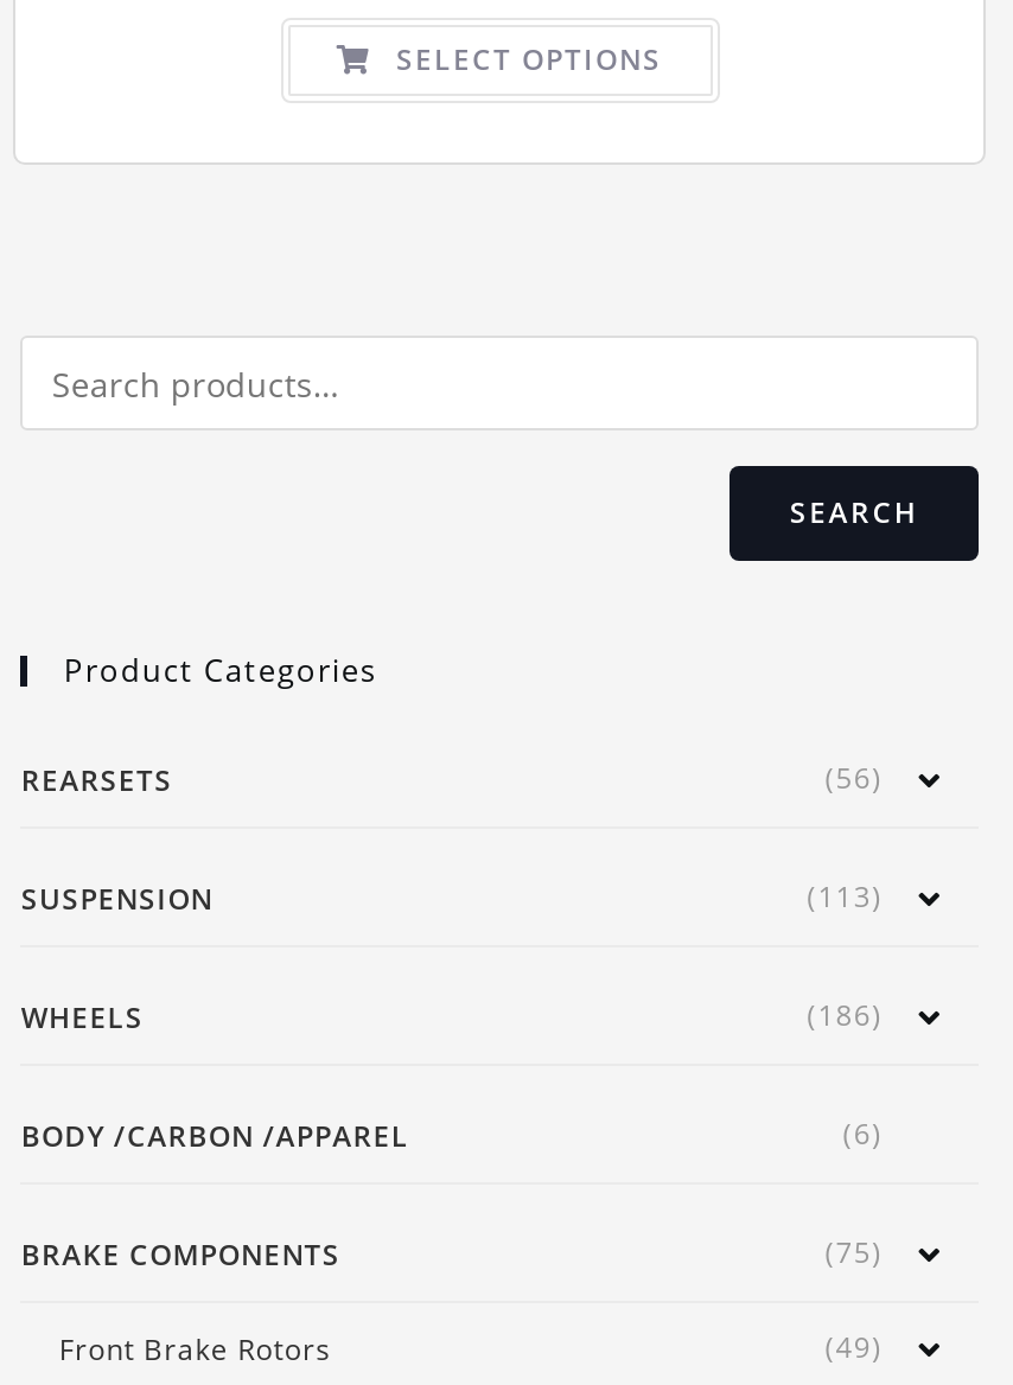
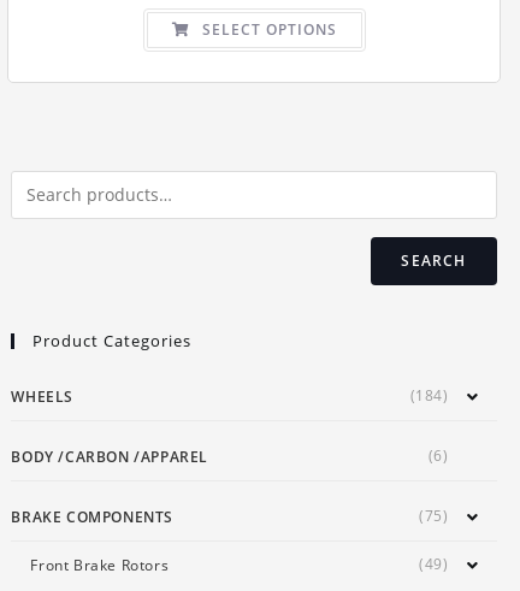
- REARSETS
- (56)
- SUSPENSION
- (113)

- (186)
+ (184)
